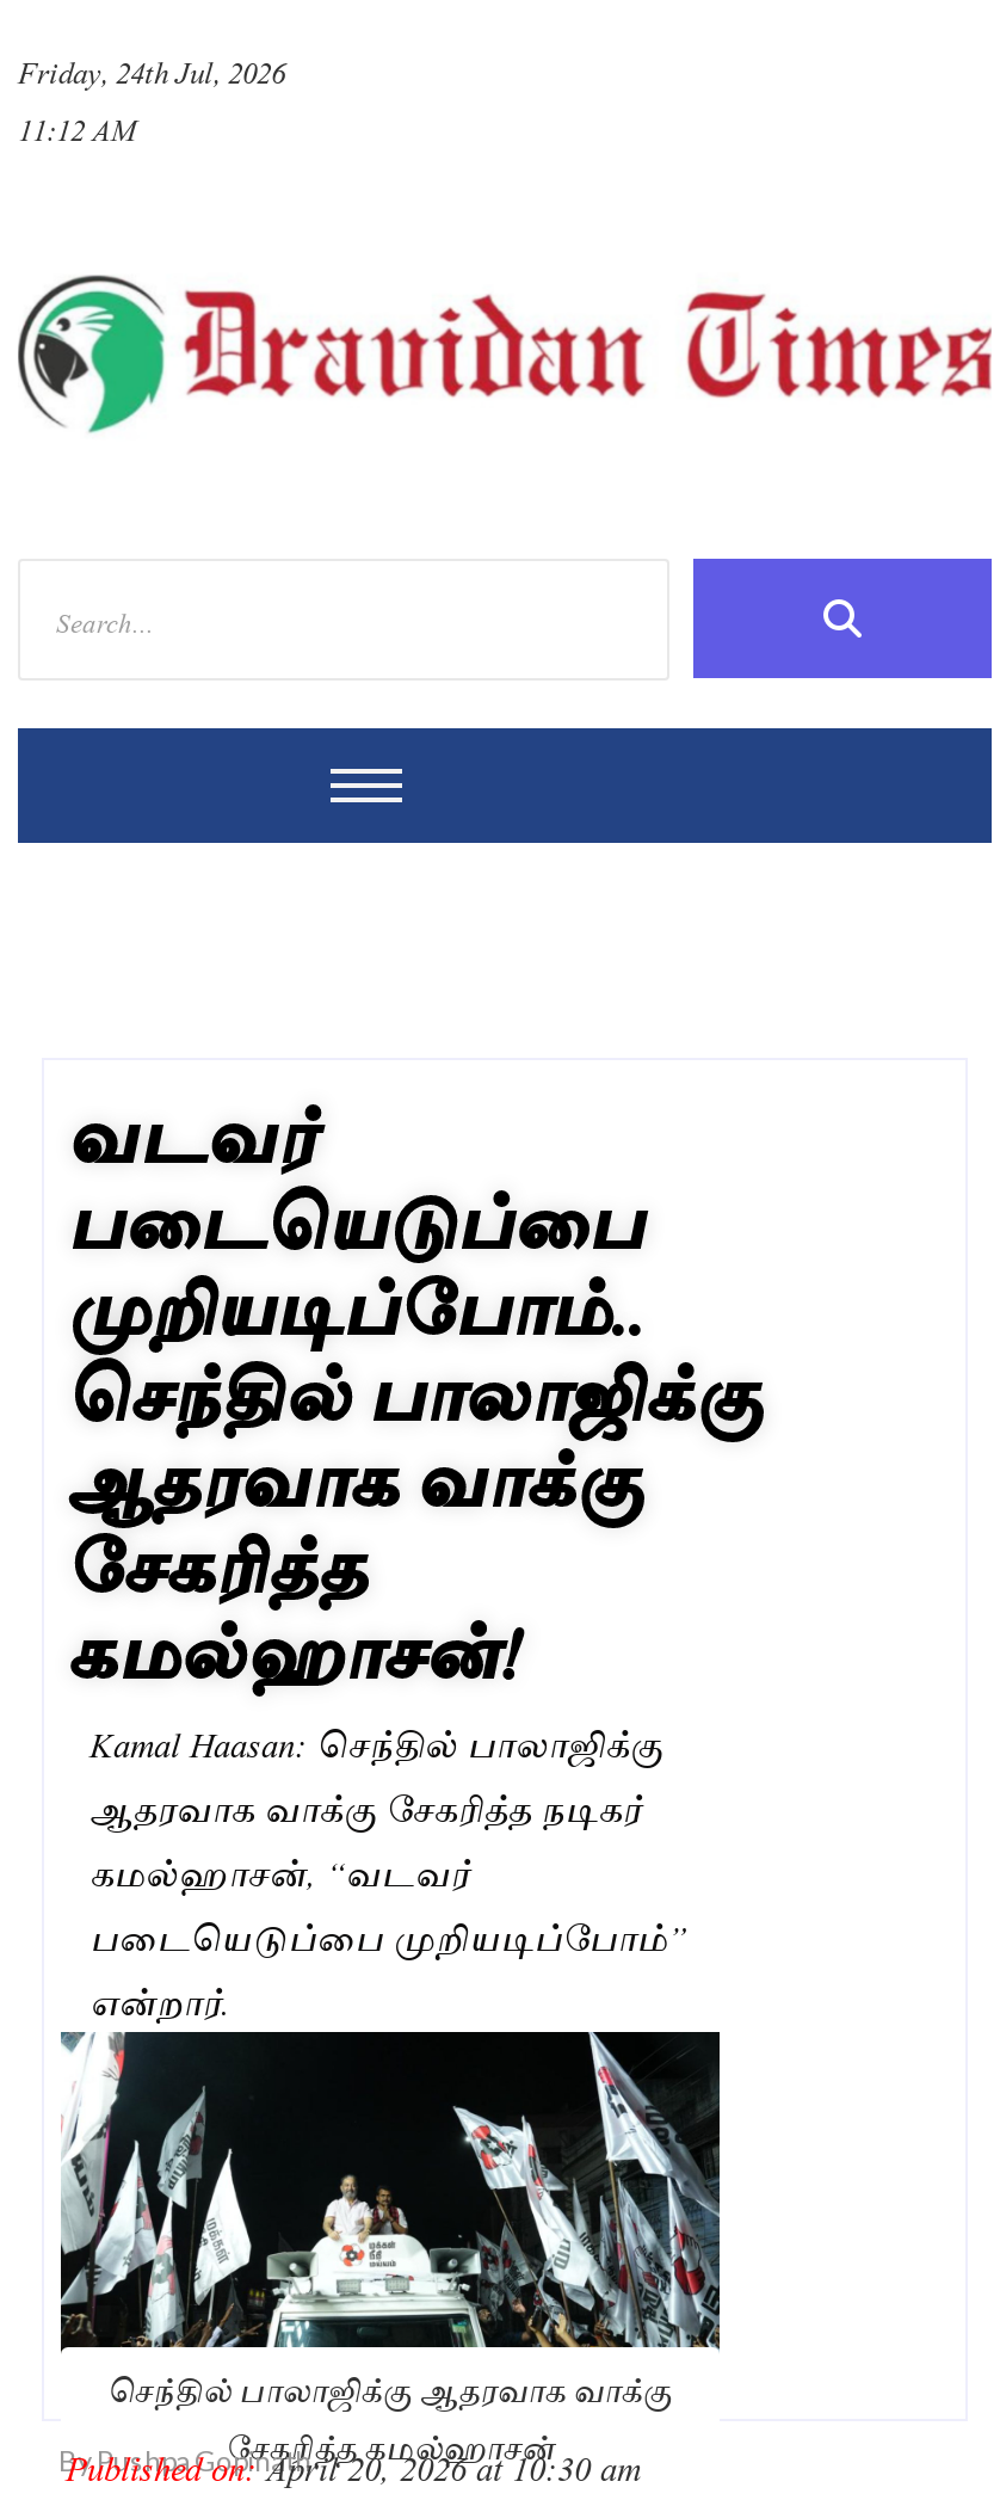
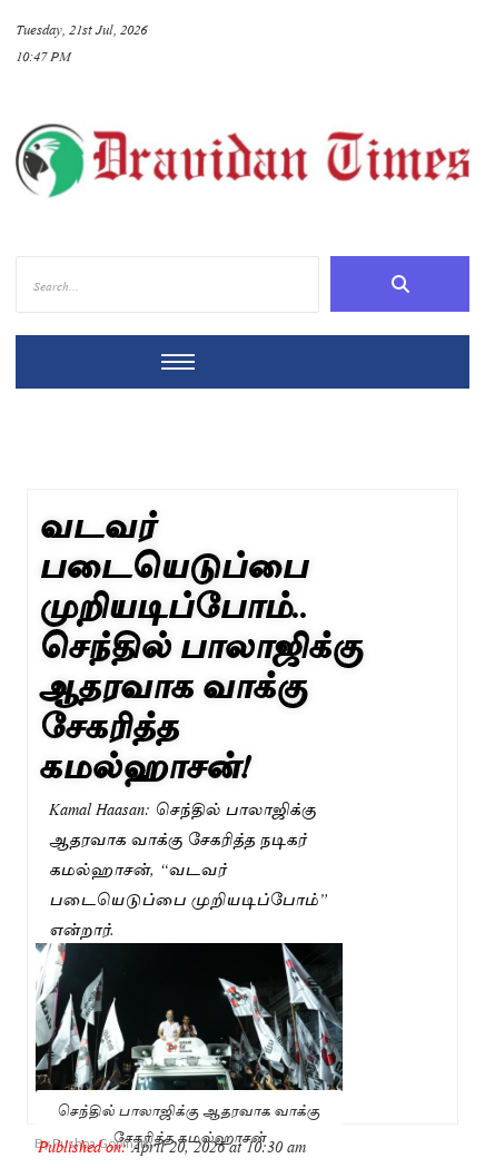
- Friday, 24th Jul, 2026
- 11:12 AM
+ Tuesday, 21st Jul, 2026
+ 10:47 PM
